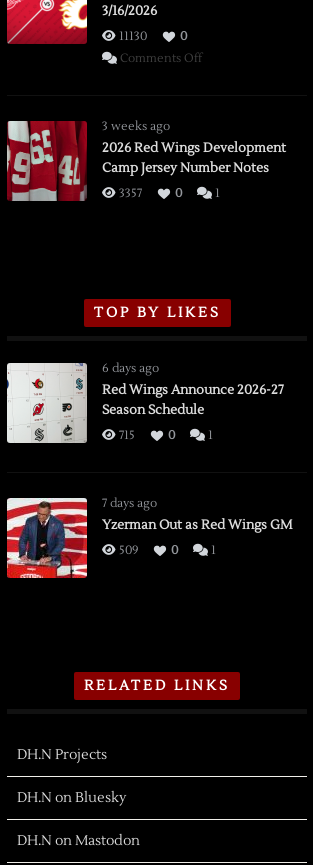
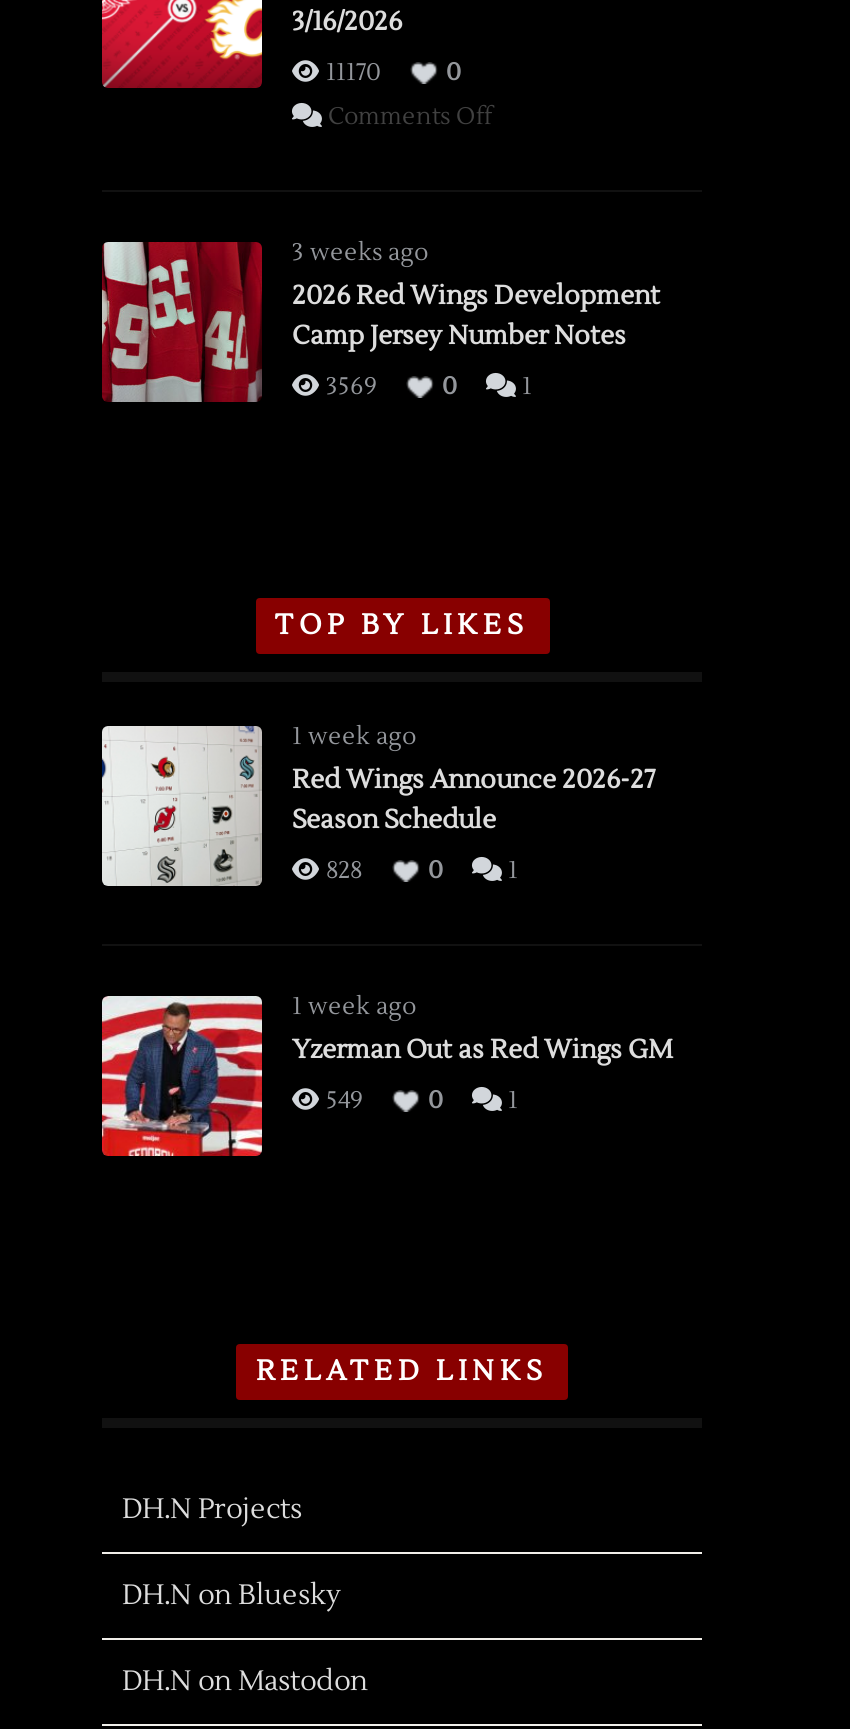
- 11130
+ 11170

- 3357
+ 3569

- 6 days ago
+ 1 week ago

- 715
+ 828

- 7 days ago
+ 1 week ago

- 509
+ 549
